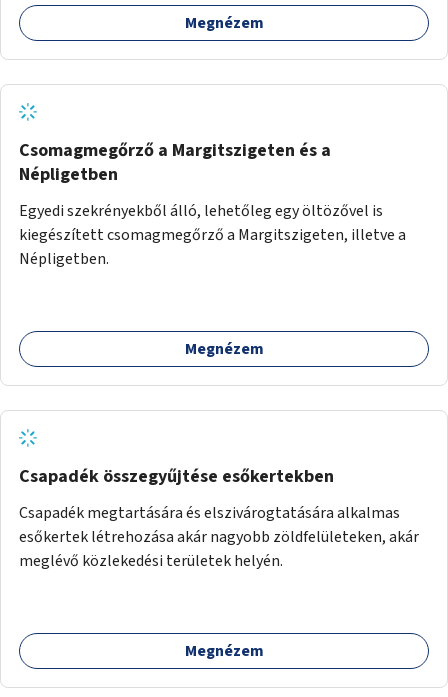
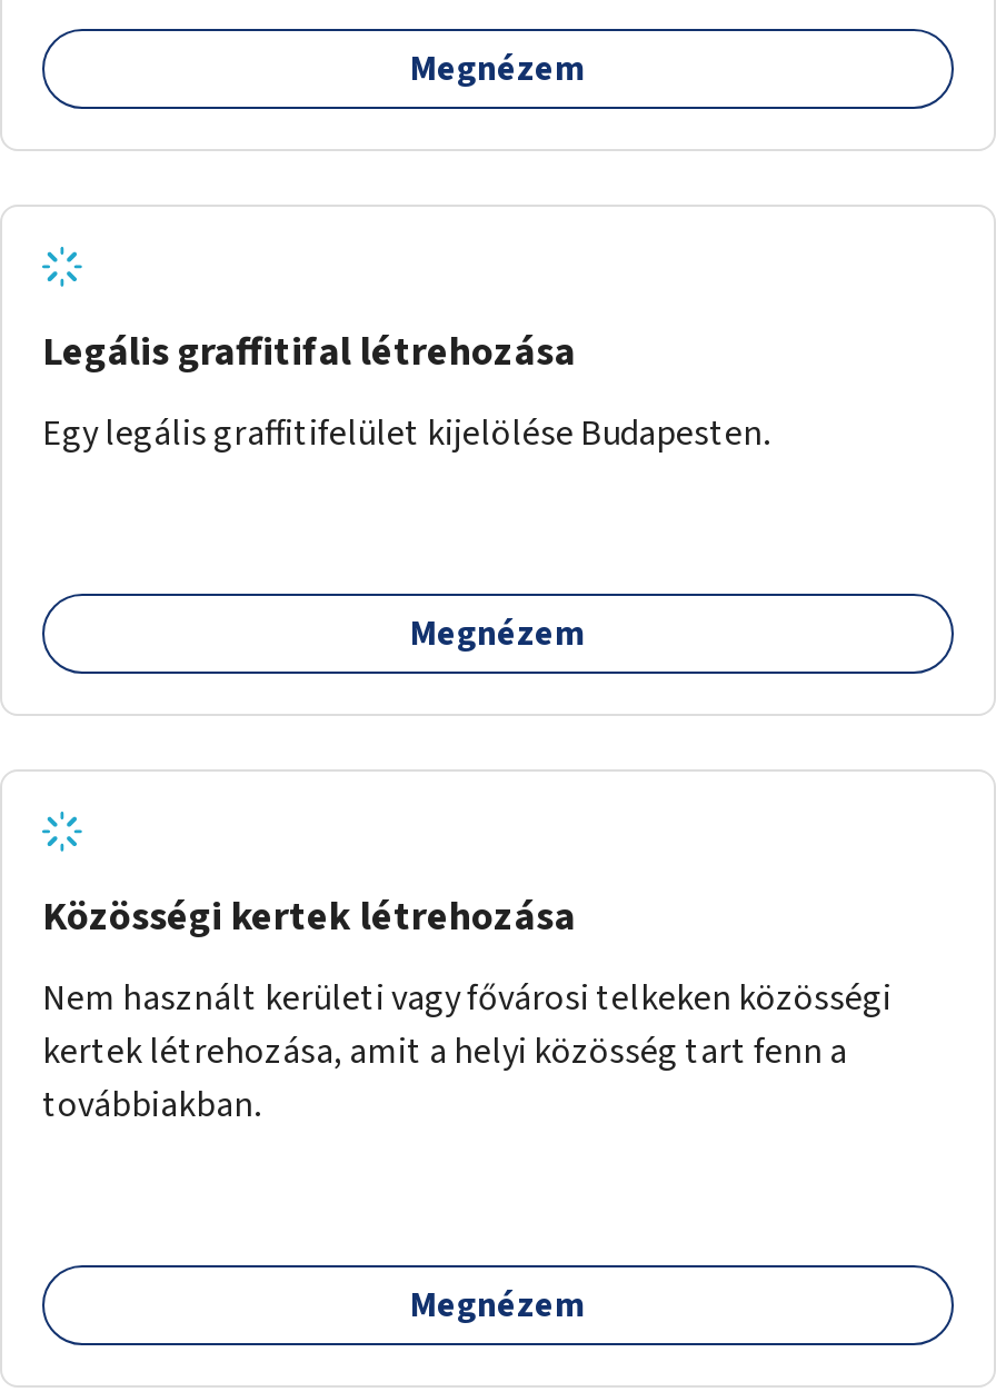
- Csomagmegőrző a Margitszigeten és a
- Népligetben
+ Legális graffitifal létrehozása

- Egyedi szekrényekből álló, lehetőleg egy öltözővel is
- kiegészített csomagmegőrző a Margitszigeten, illetve a
- Népligetben.
+ Egy legális graffitifelület kijelölése Budapesten.

- Csapadék összegyűjtése esőkertekben
+ Közösségi kertek létrehozása

- Csapadék megtartására és elszivárogtatására alkalmas
- esőkertek létrehozása akár nagyobb zöldfelületeken, akár
- meglévő közlekedési területek helyén.
+ Nem használt kerületi vagy fővárosi telkeken közösségi
+ kertek létrehozása, amit a helyi közösség tart fenn a
+ továbbiakban.
